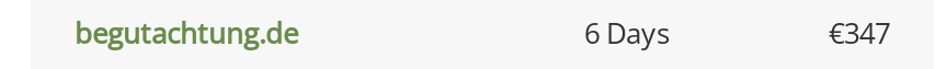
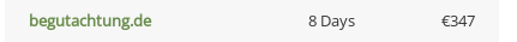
- 6 Days
+ 8 Days
